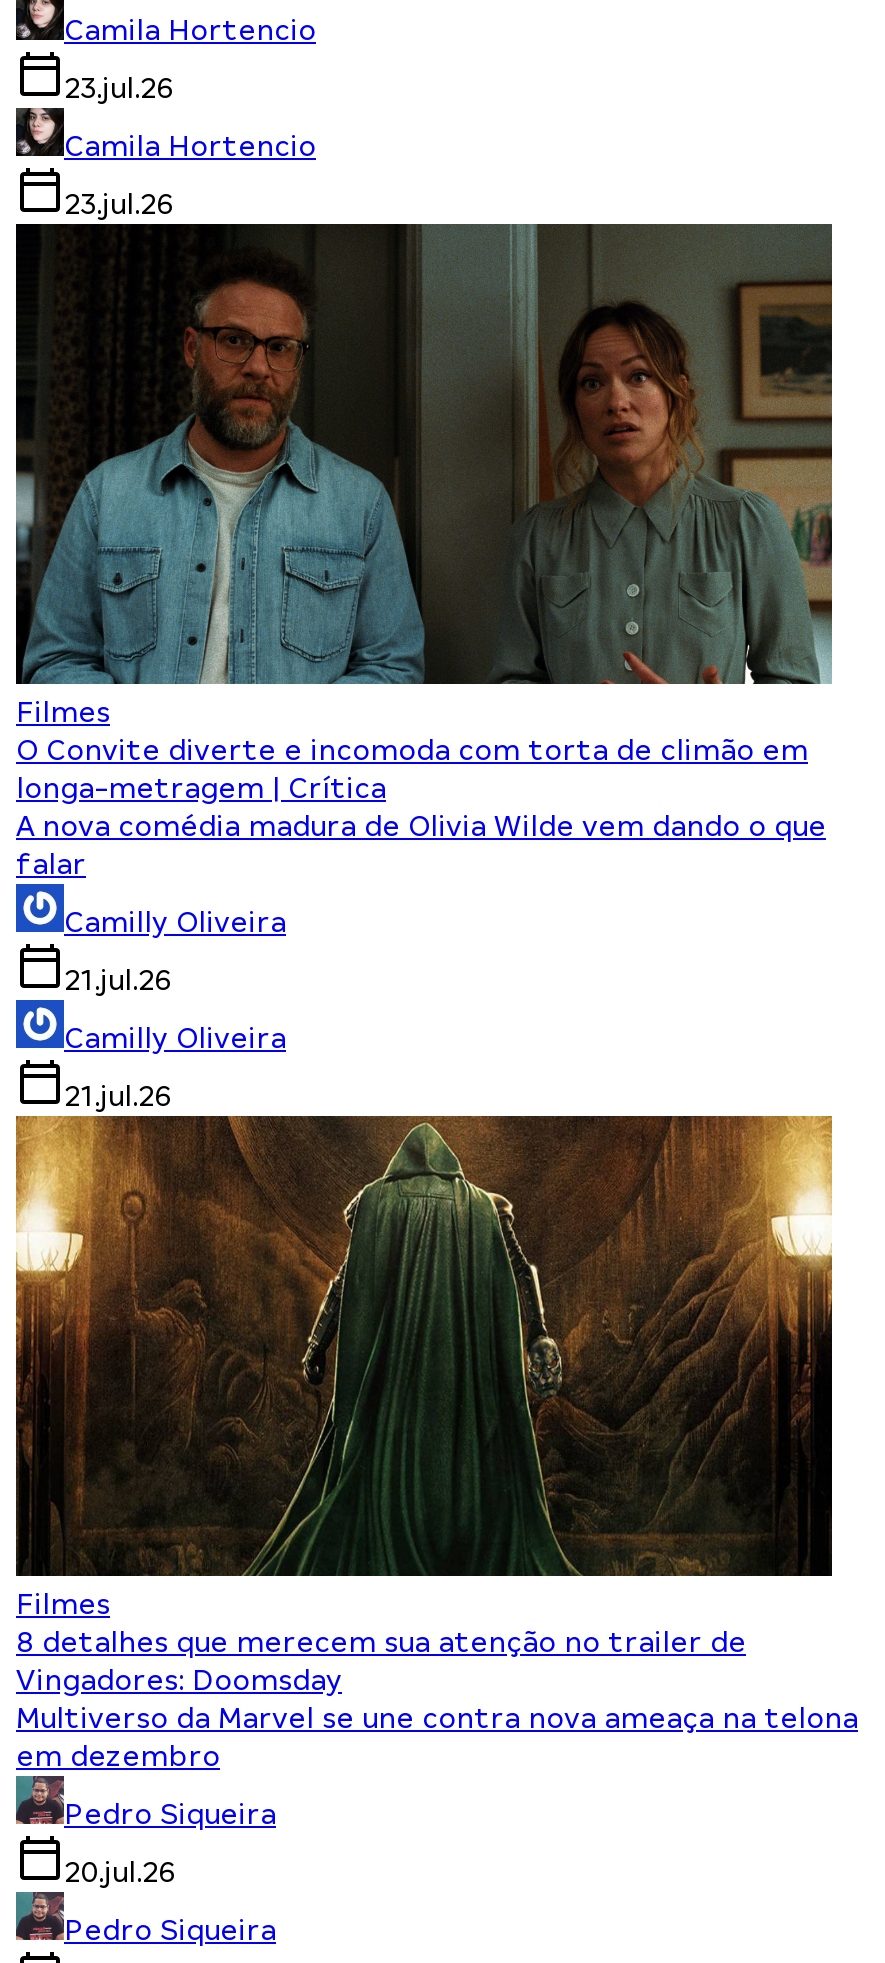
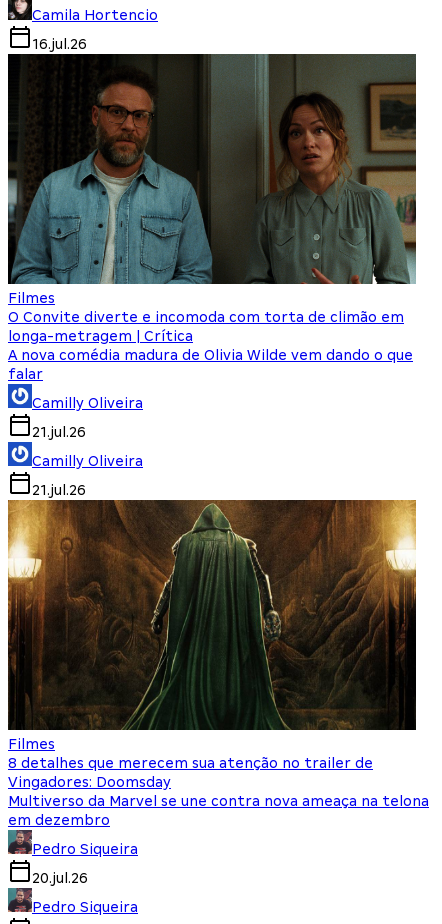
- 23.jul.26
- Camila Hortencio
- 23.jul.26
+ 16.jul.26
